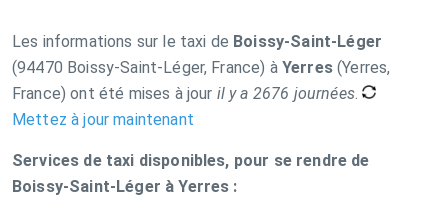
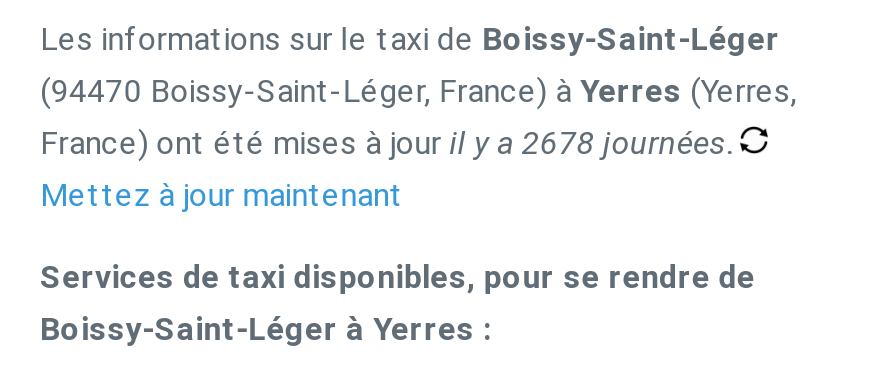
- France) ont été mises à jour il y a 2676 journées.
+ France) ont été mises à jour il y a 2678 journées.
